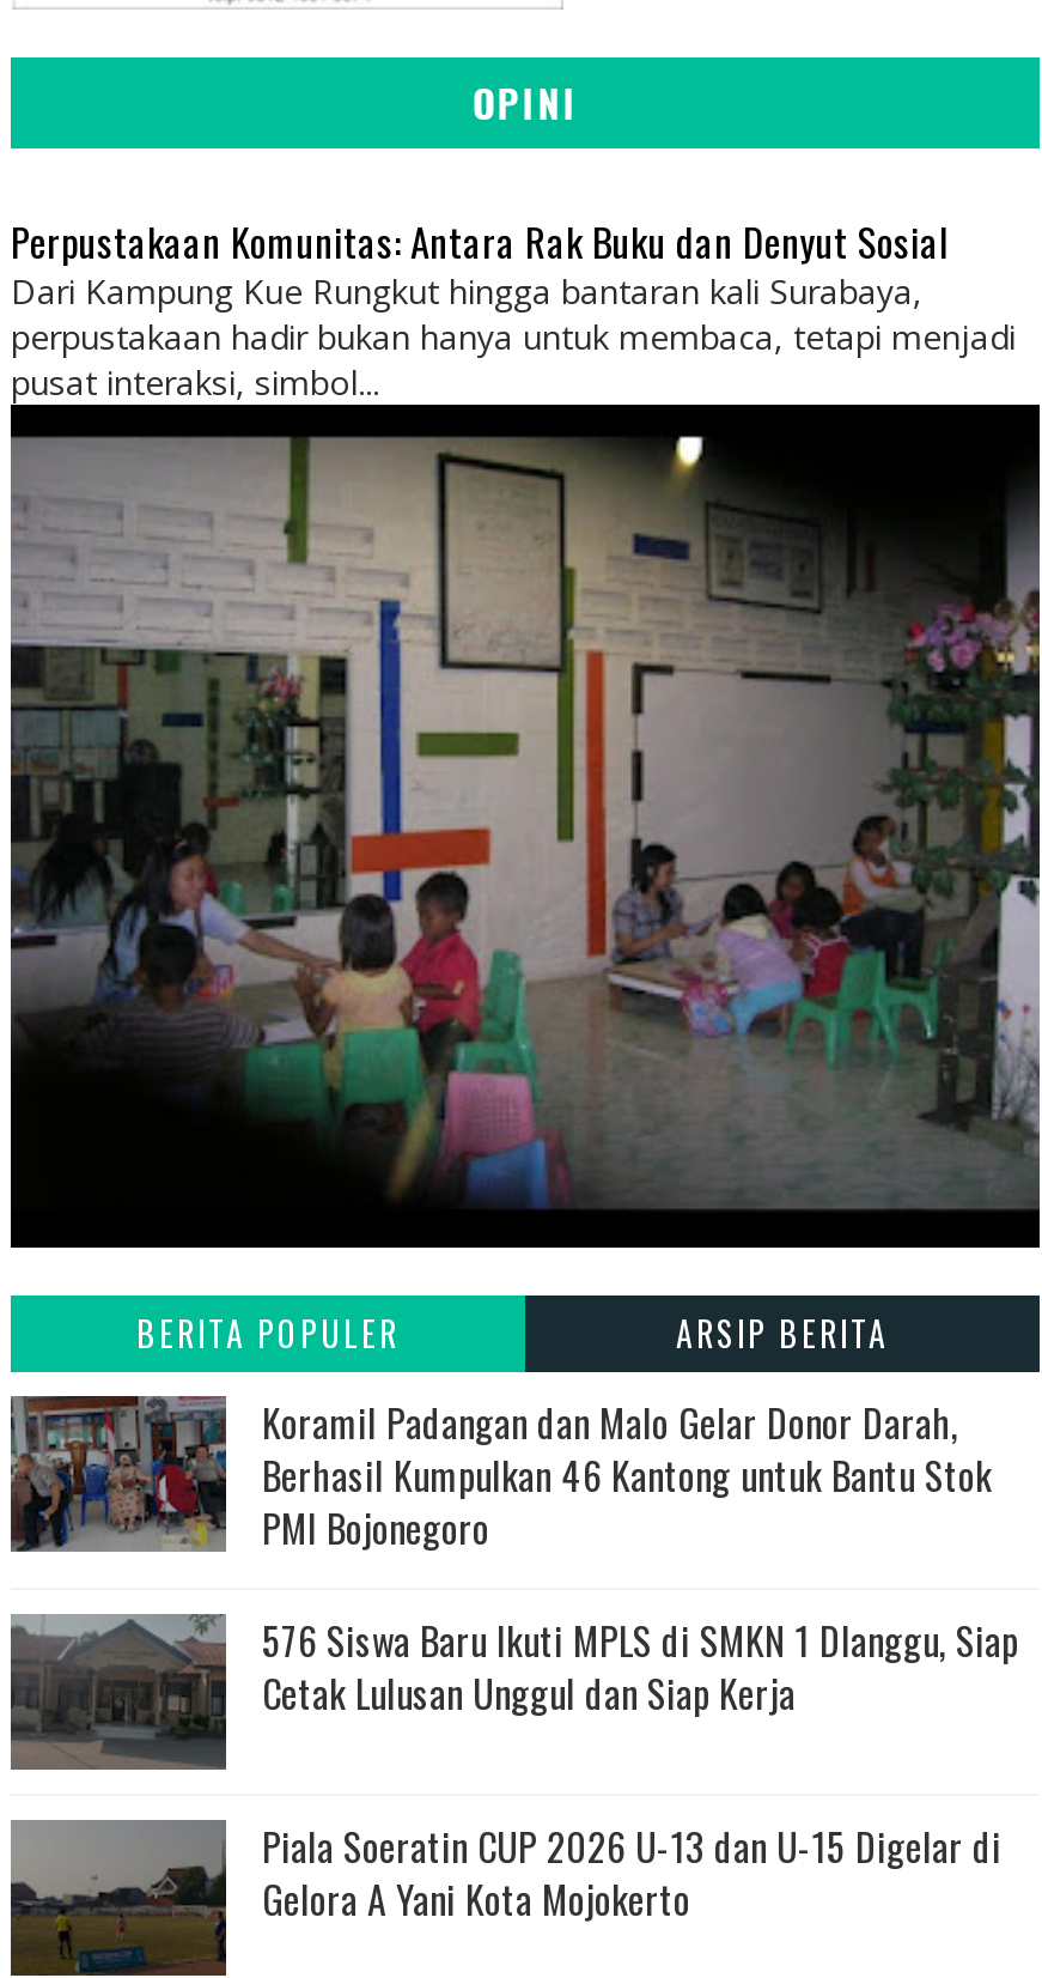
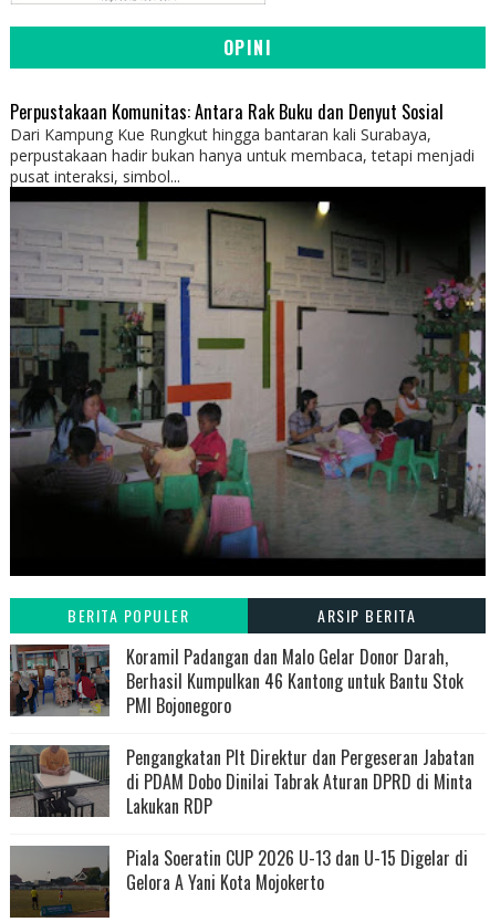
- [image]
- 576 Siswa Baru Ikuti MPLS di SMKN 1 Dlanggu, Siap
- Cetak Lulusan Unggul dan Siap Kerja
+ [image]
+ Pengangkatan Plt Direktur dan Pergeseran Jabatan
+ di PDAM Dobo Dinilai Tabrak Aturan DPRD di Minta
+ Lakukan RDP
